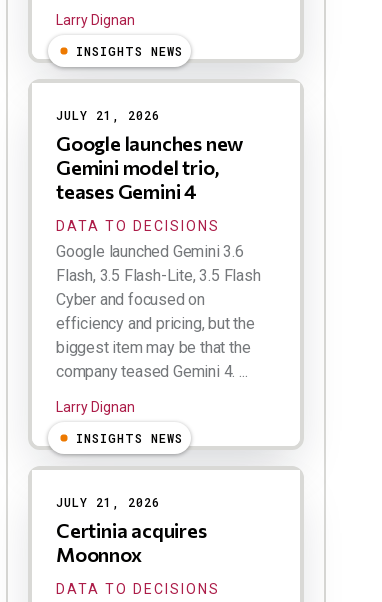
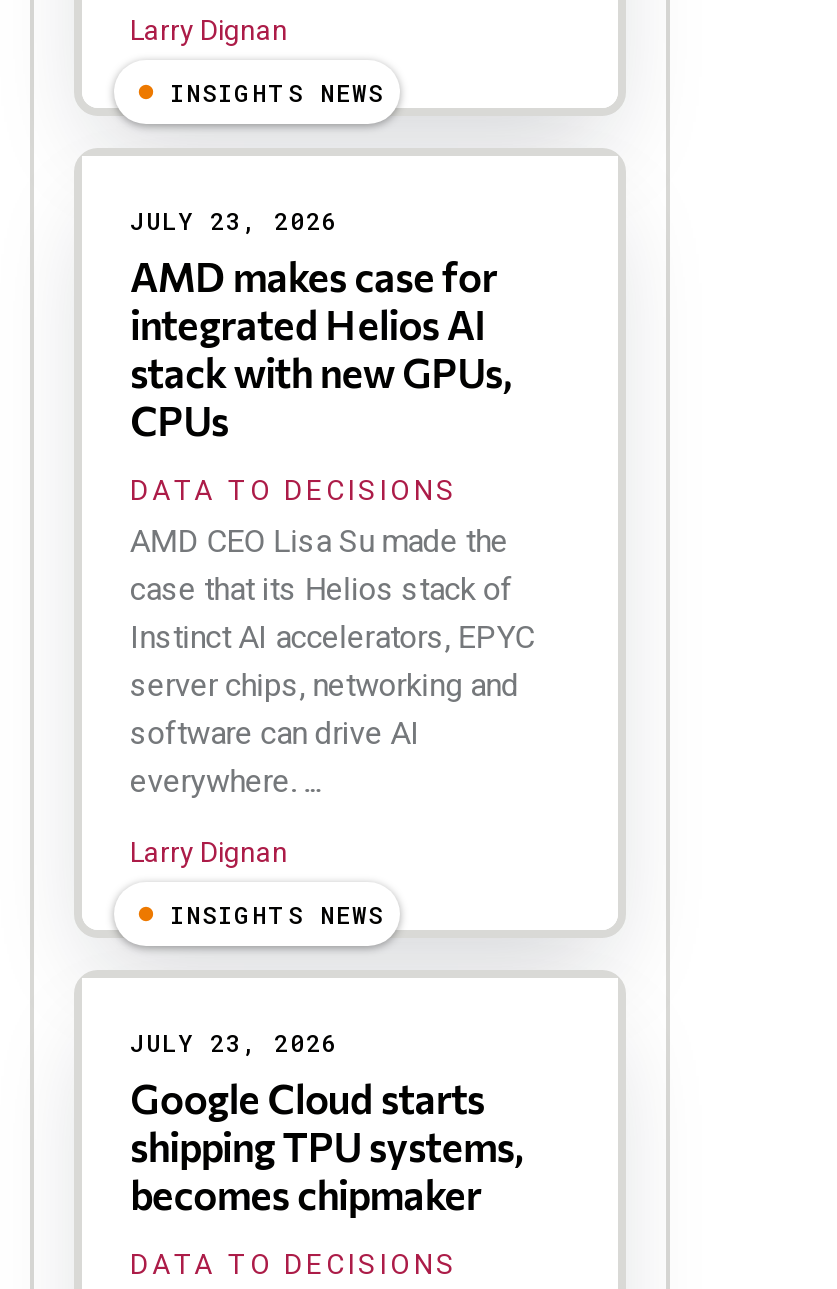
- JULY 21, 2026
- Google launches new
- Gemini model trio,
- teases Gemini 4
+ JULY 23, 2026
+ AMD makes case for
+ integrated Helios AI
+ stack with new GPUs,
+ CPUs

- Google launched Gemini 3.6
- Flash, 3.5 Flash-Lite, 3.5 Flash
- Cyber and focused on
- efficiency and pricing, but the
- biggest item may be that the
- company teased Gemini 4. ...
+ AMD CEO Lisa Su made the
+ case that its Helios stack of
+ Instinct AI accelerators, EPYC
+ server chips, networking and
+ software can drive AI
+ everywhere. ...

- JULY 21, 2026
- Certinia acquires
- Moonnox
+ JULY 23, 2026
+ Google Cloud starts
+ shipping TPU systems,
+ becomes chipmaker
